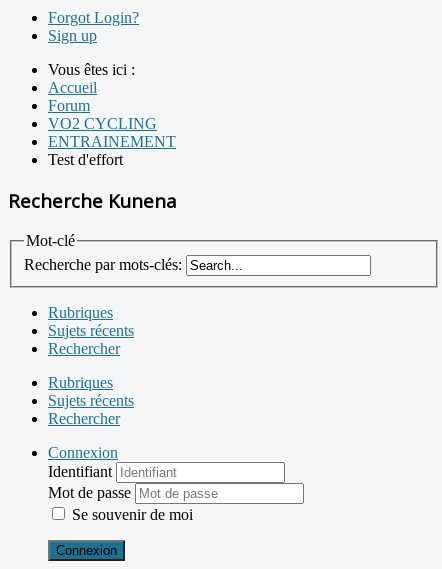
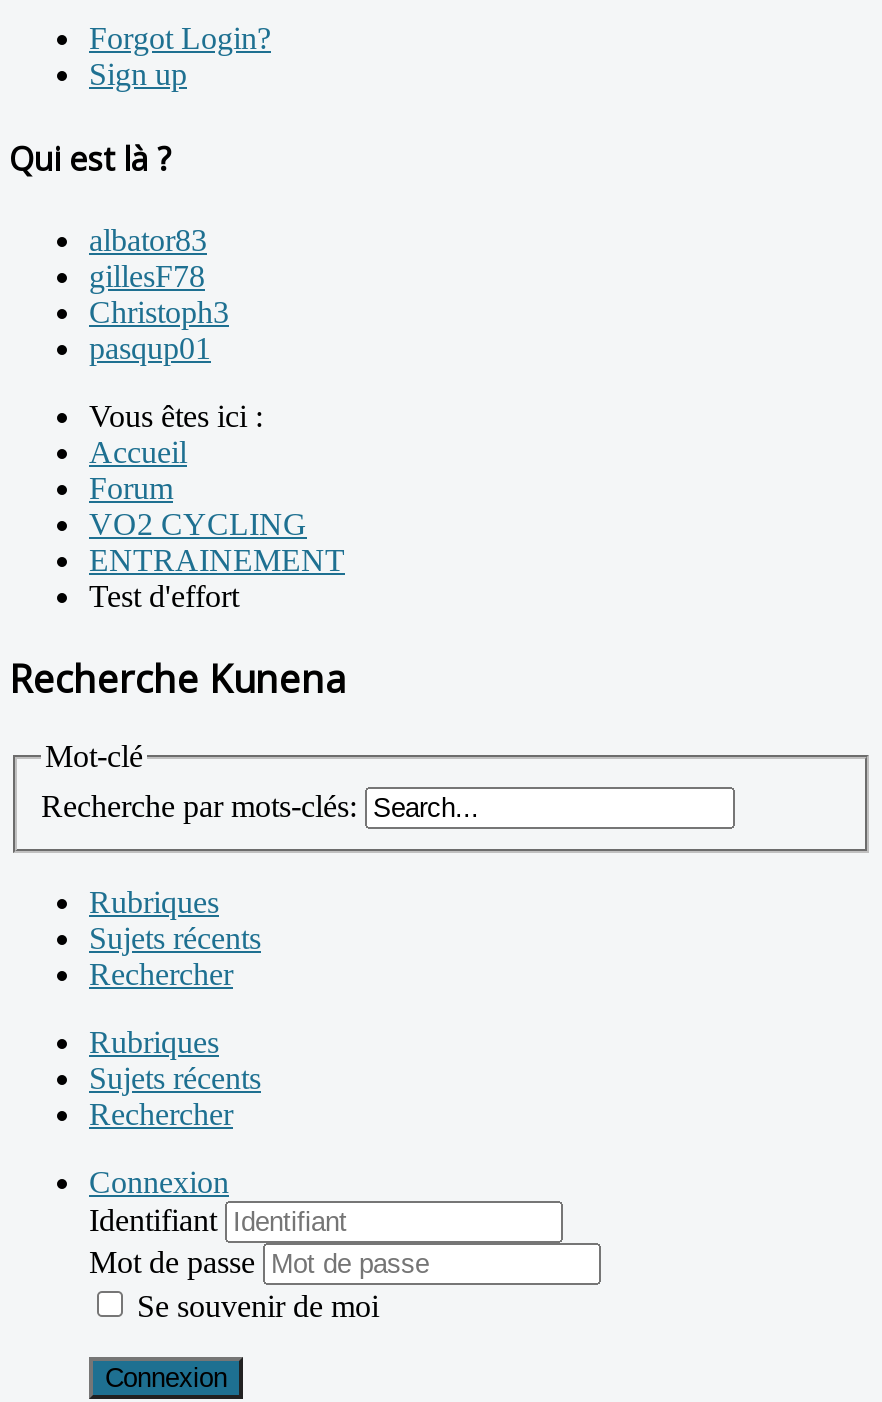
+ Qui est là ?
+ albator83
+ gillesF78
+ Christoph3
+ pasqup01
